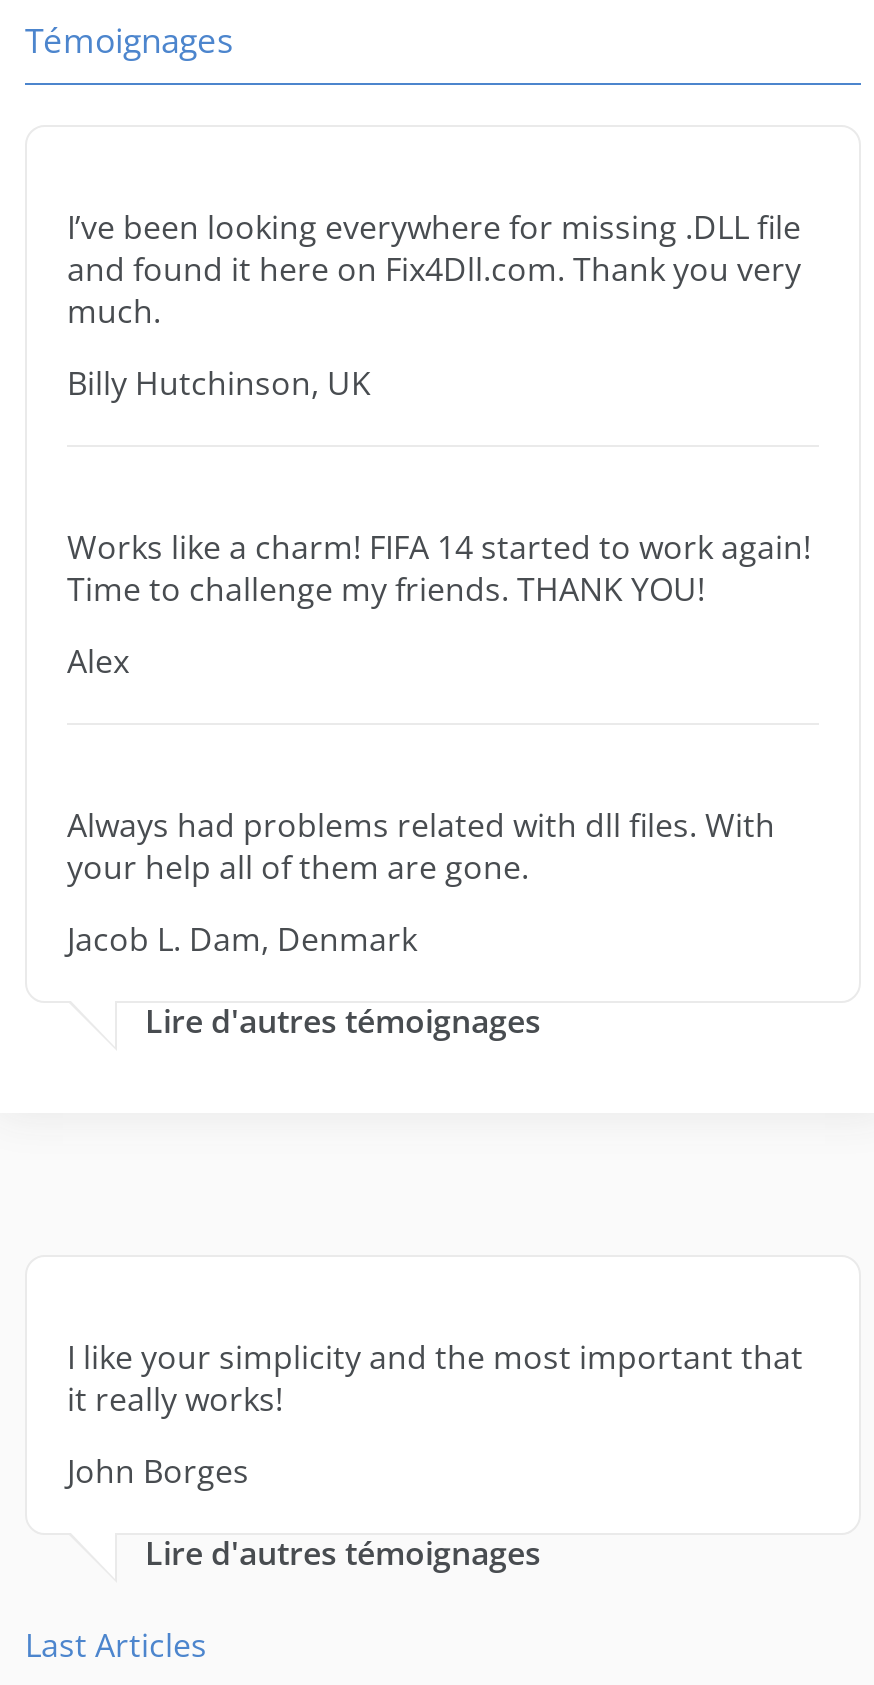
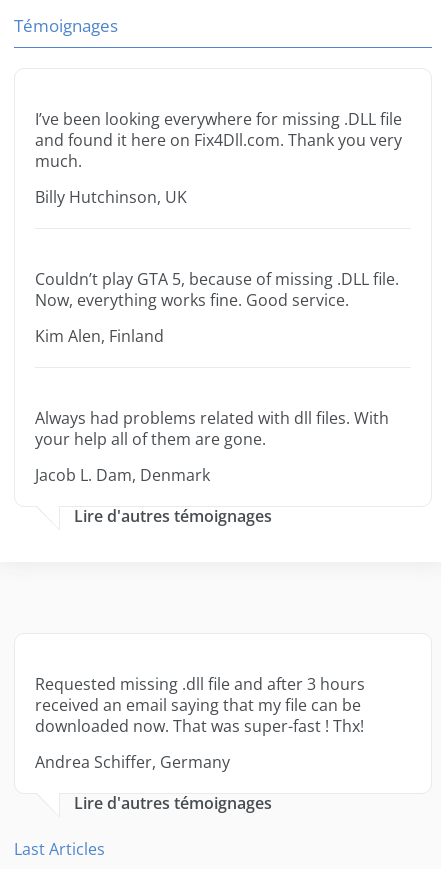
- Works like a charm! FIFA 14 started to work again!
- Time to challenge my friends. THANK YOU!
+ Couldn’t play GTA 5, because of missing .DLL file.
+ Now, everything works fine. Good service.

- Alex
+ Kim Alen, Finland

- I like your simplicity and the most important that
- it really works!
+ Requested missing .dll file and after 3 hours
+ received an email saying that my file can be
+ downloaded now. That was super-fast ! Thx!

- John Borges
+ Andrea Schiffer, Germany
